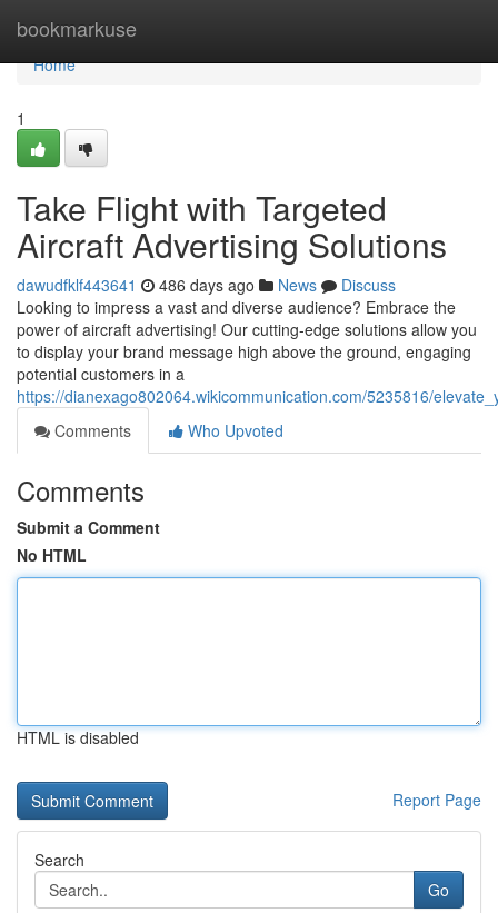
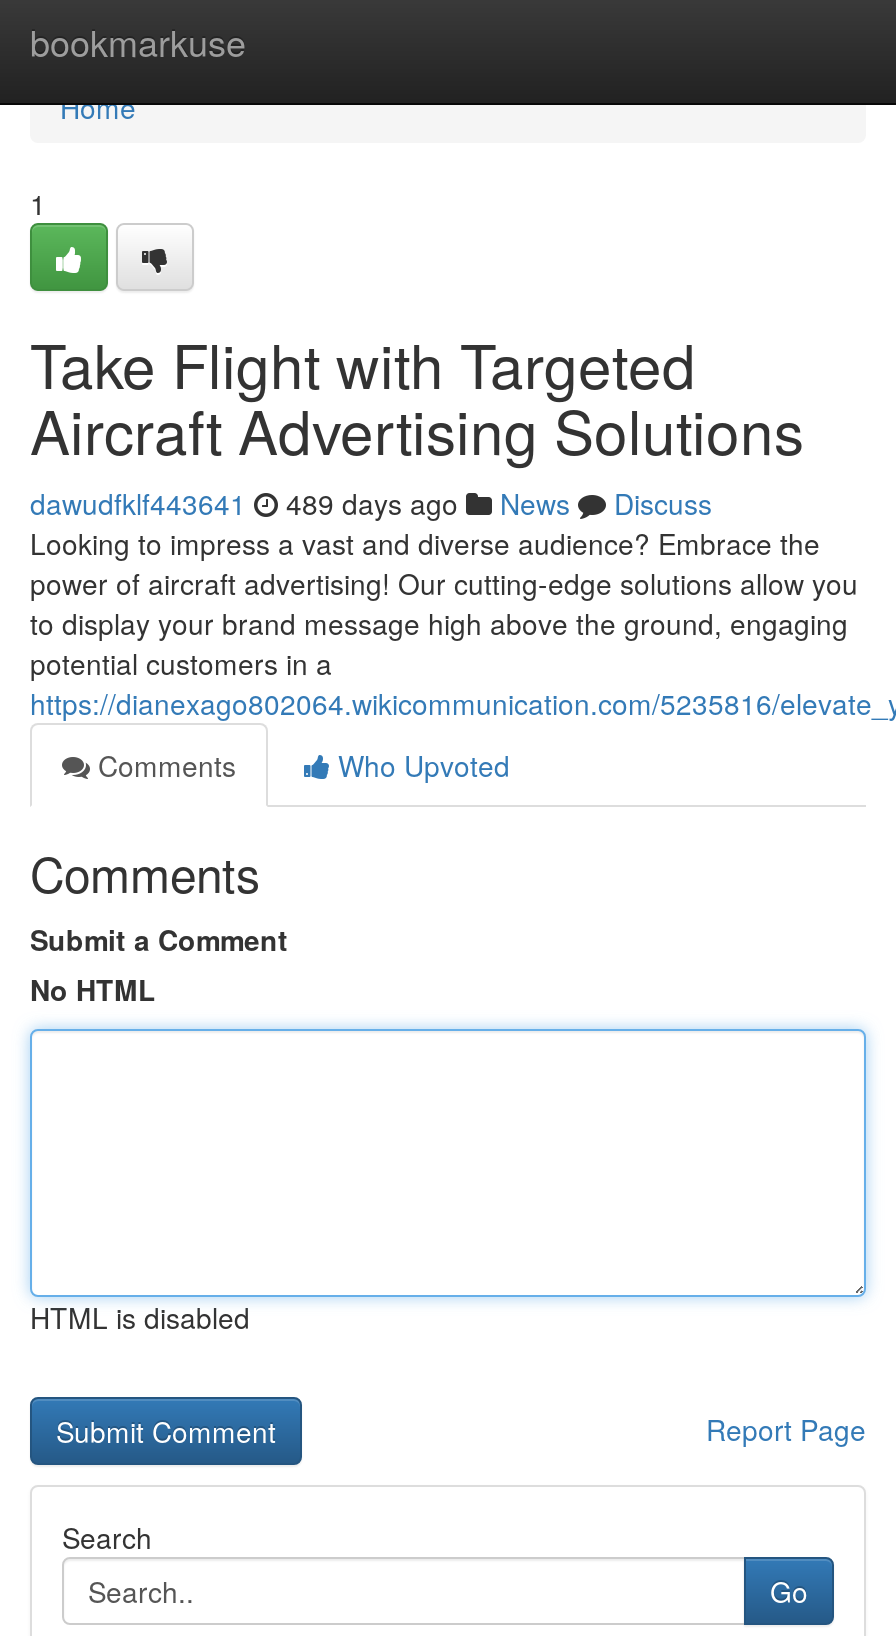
- dawudfklf443641 486 days ago News Discuss
+ dawudfklf443641 489 days ago News Discuss
